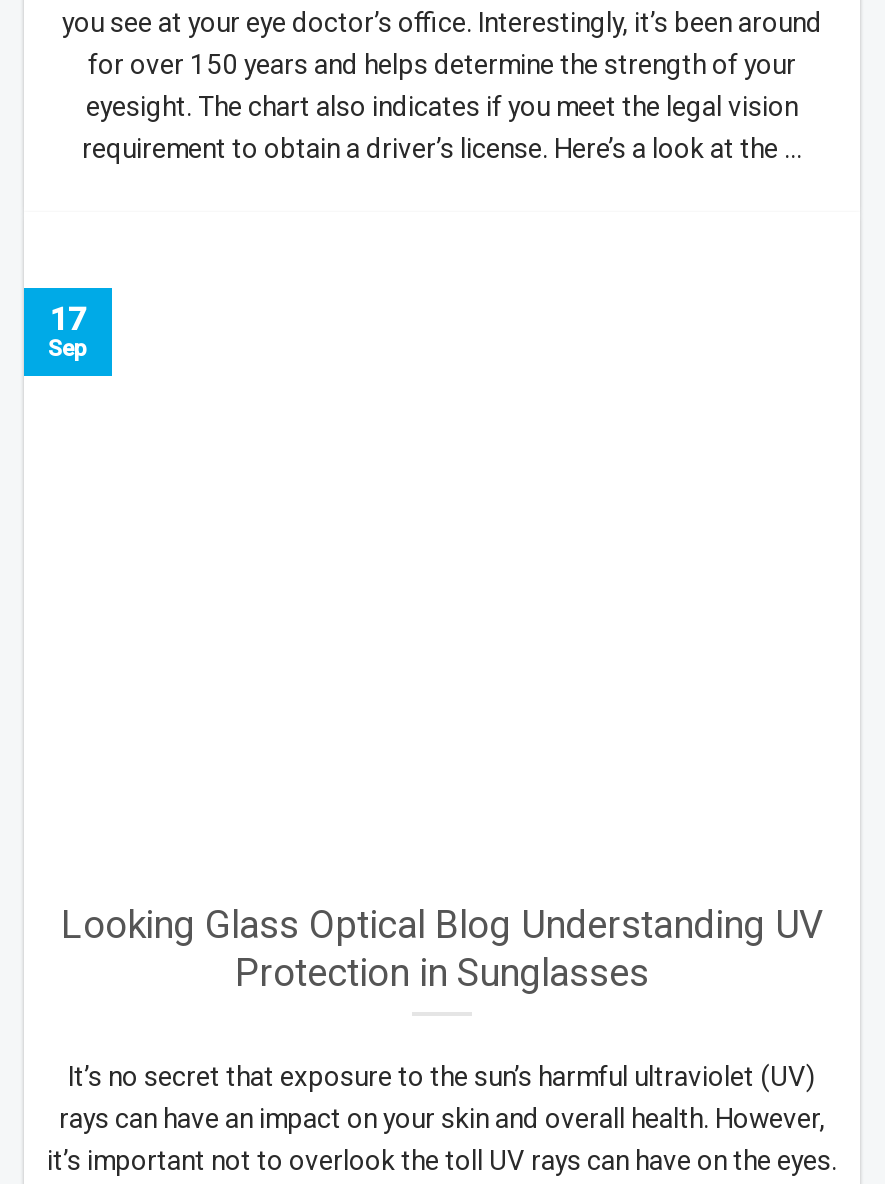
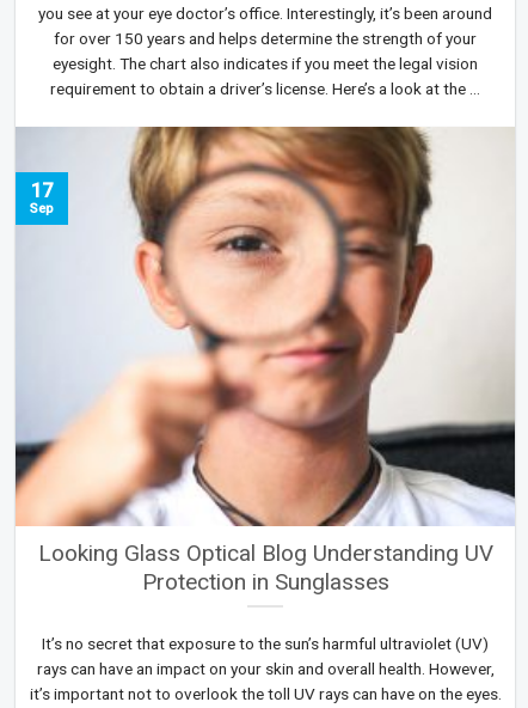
+ [image]
